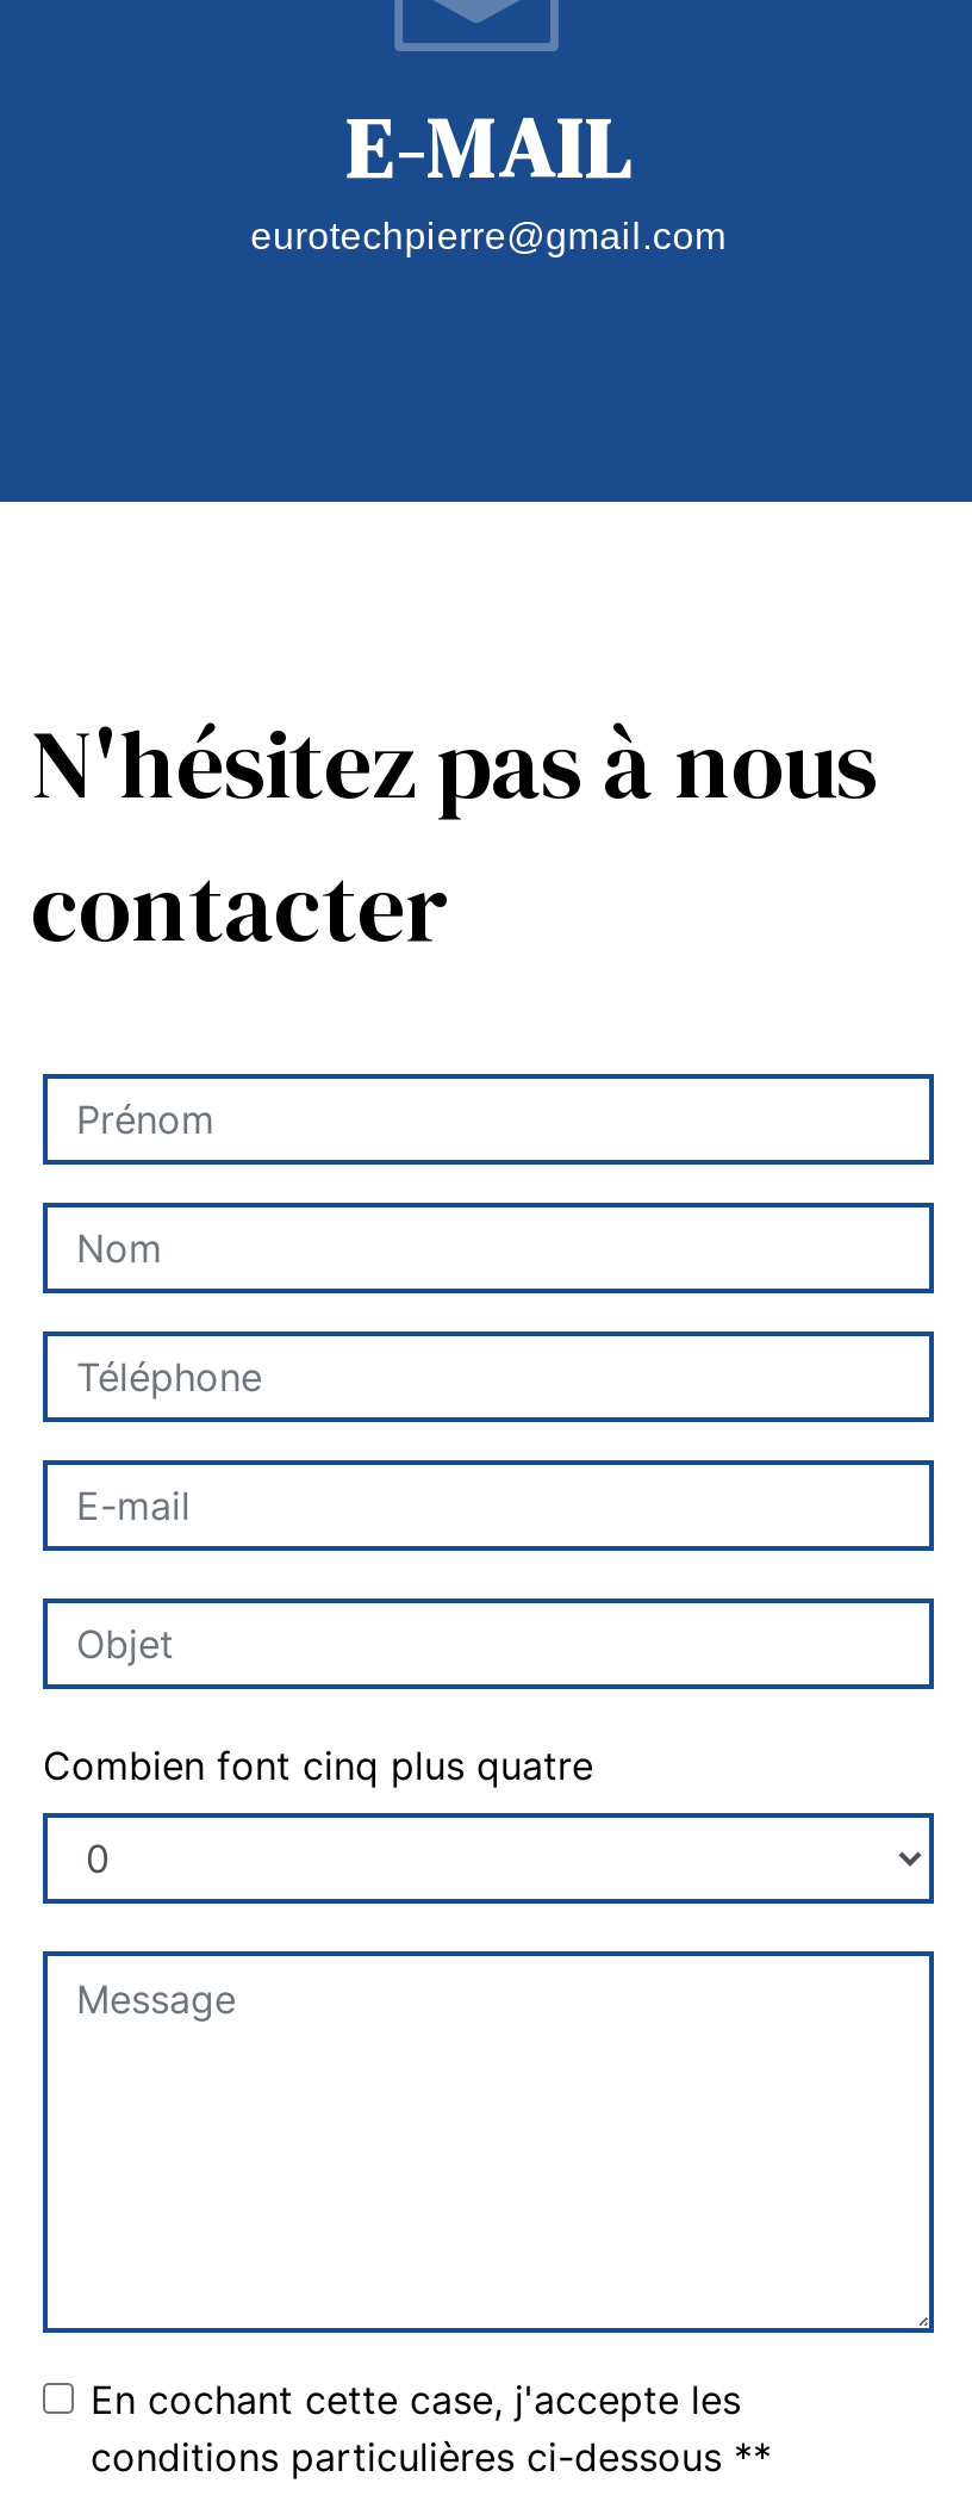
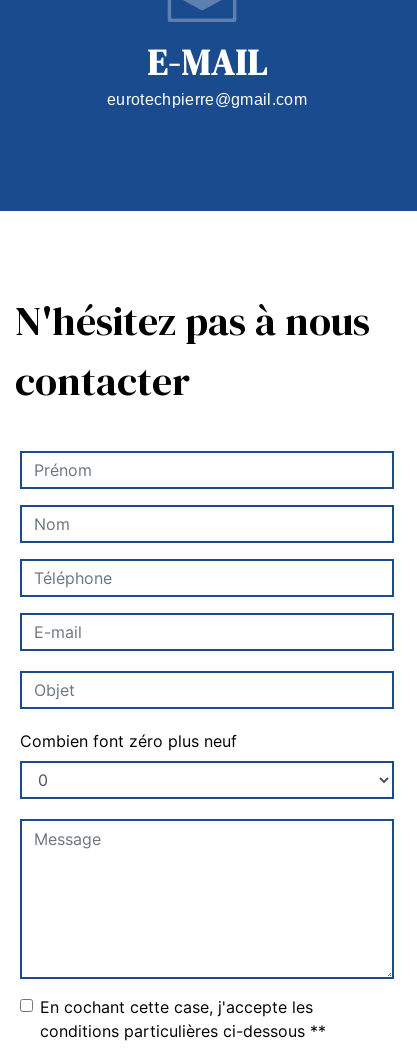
- Combien font cinq plus quatre
+ Combien font zéro plus neuf
